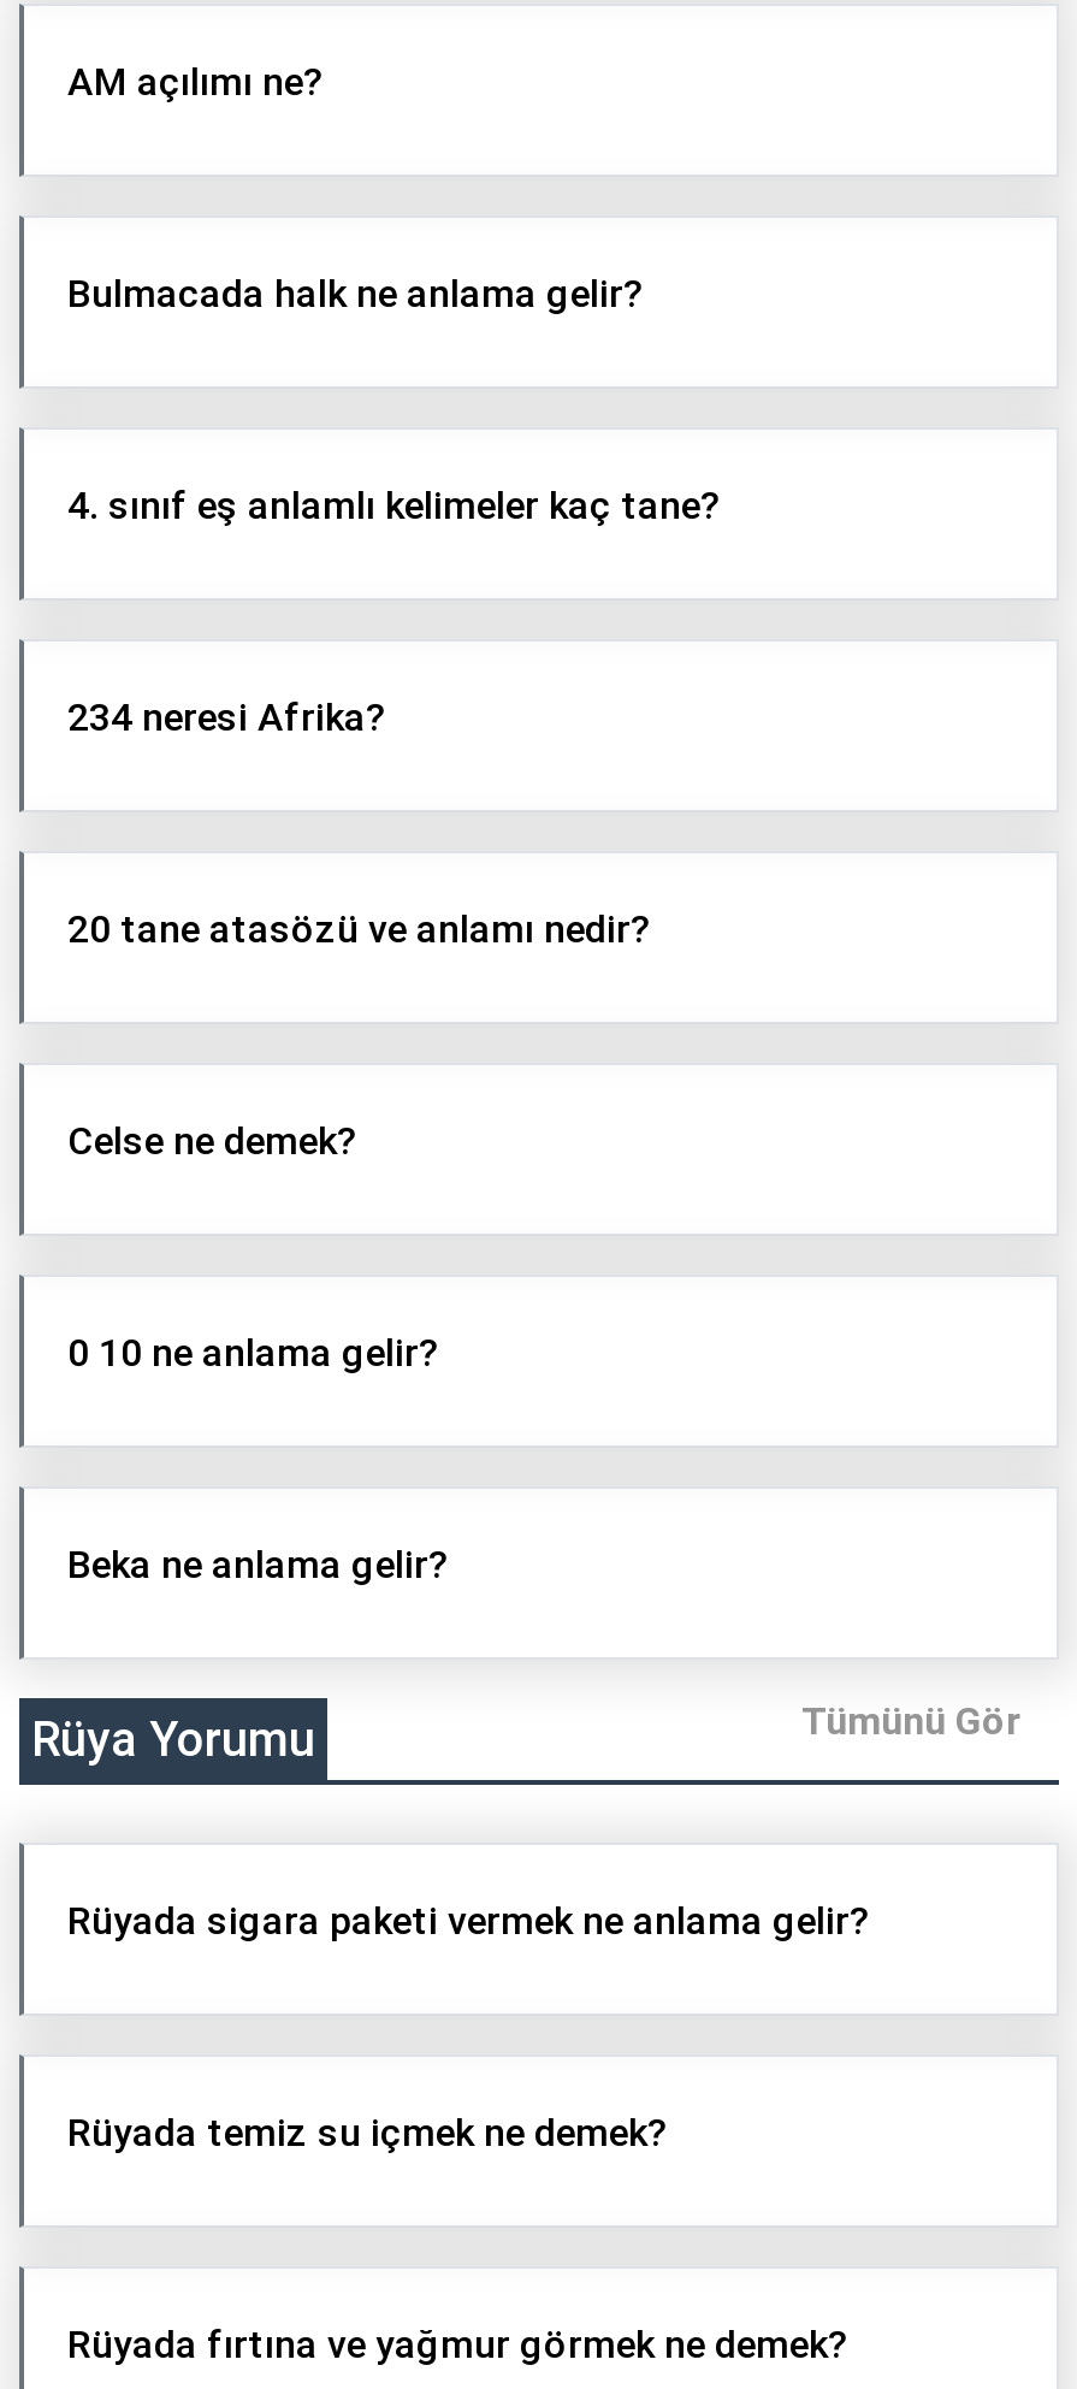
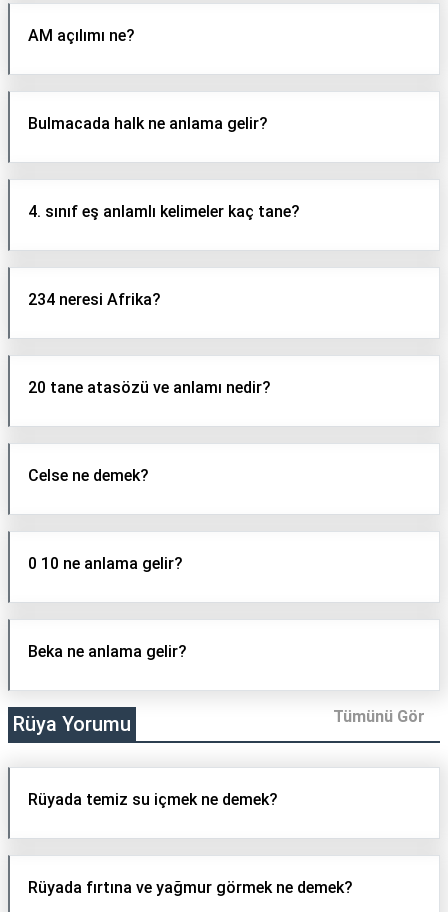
- Rüyada sigara paketi vermek ne anlama gelir?
